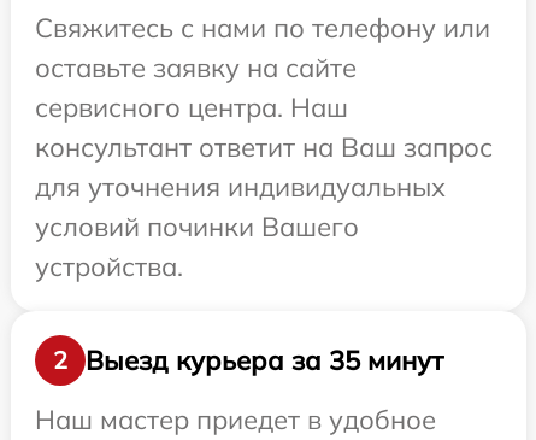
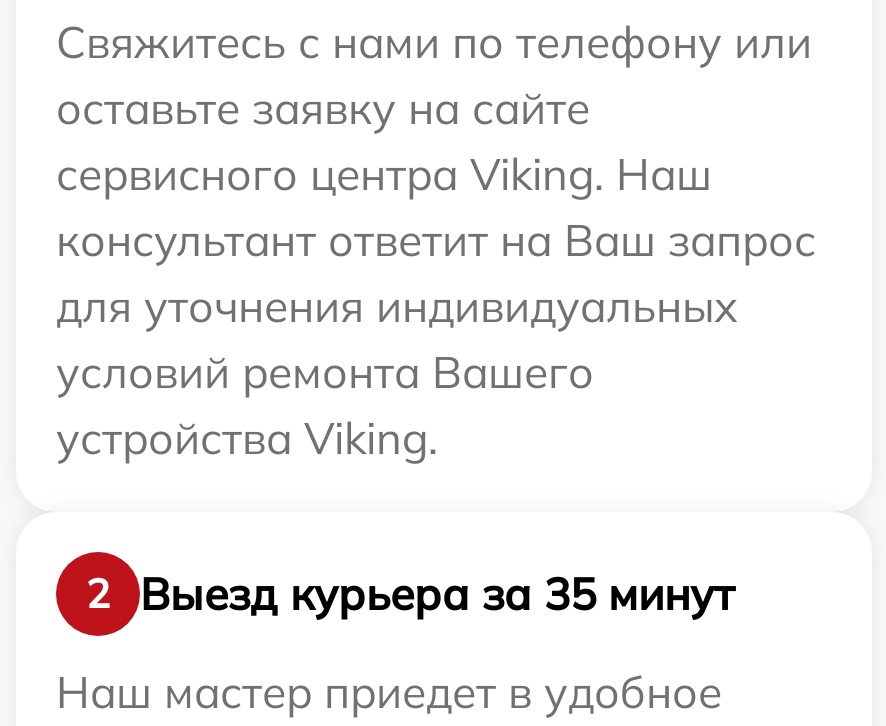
- сервисного центра. Наш
+ сервисного центра Viking. Наш

- условий починки Вашего
- устройства.
+ условий ремонта Вашего
+ устройства Viking.
